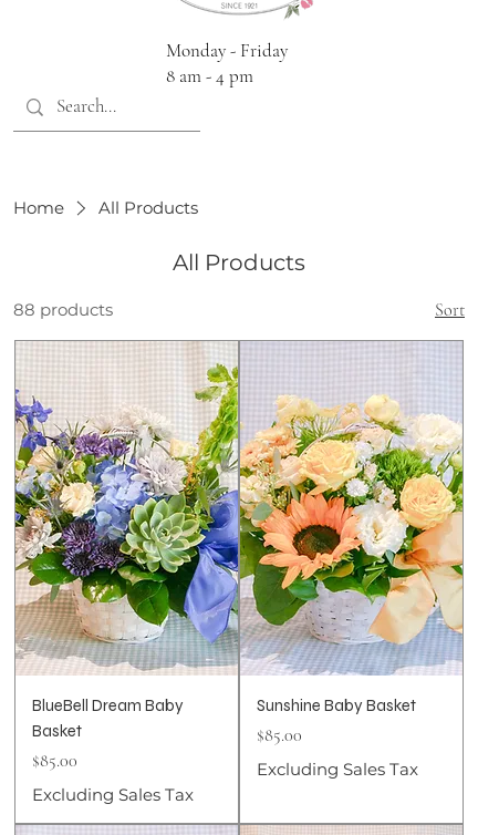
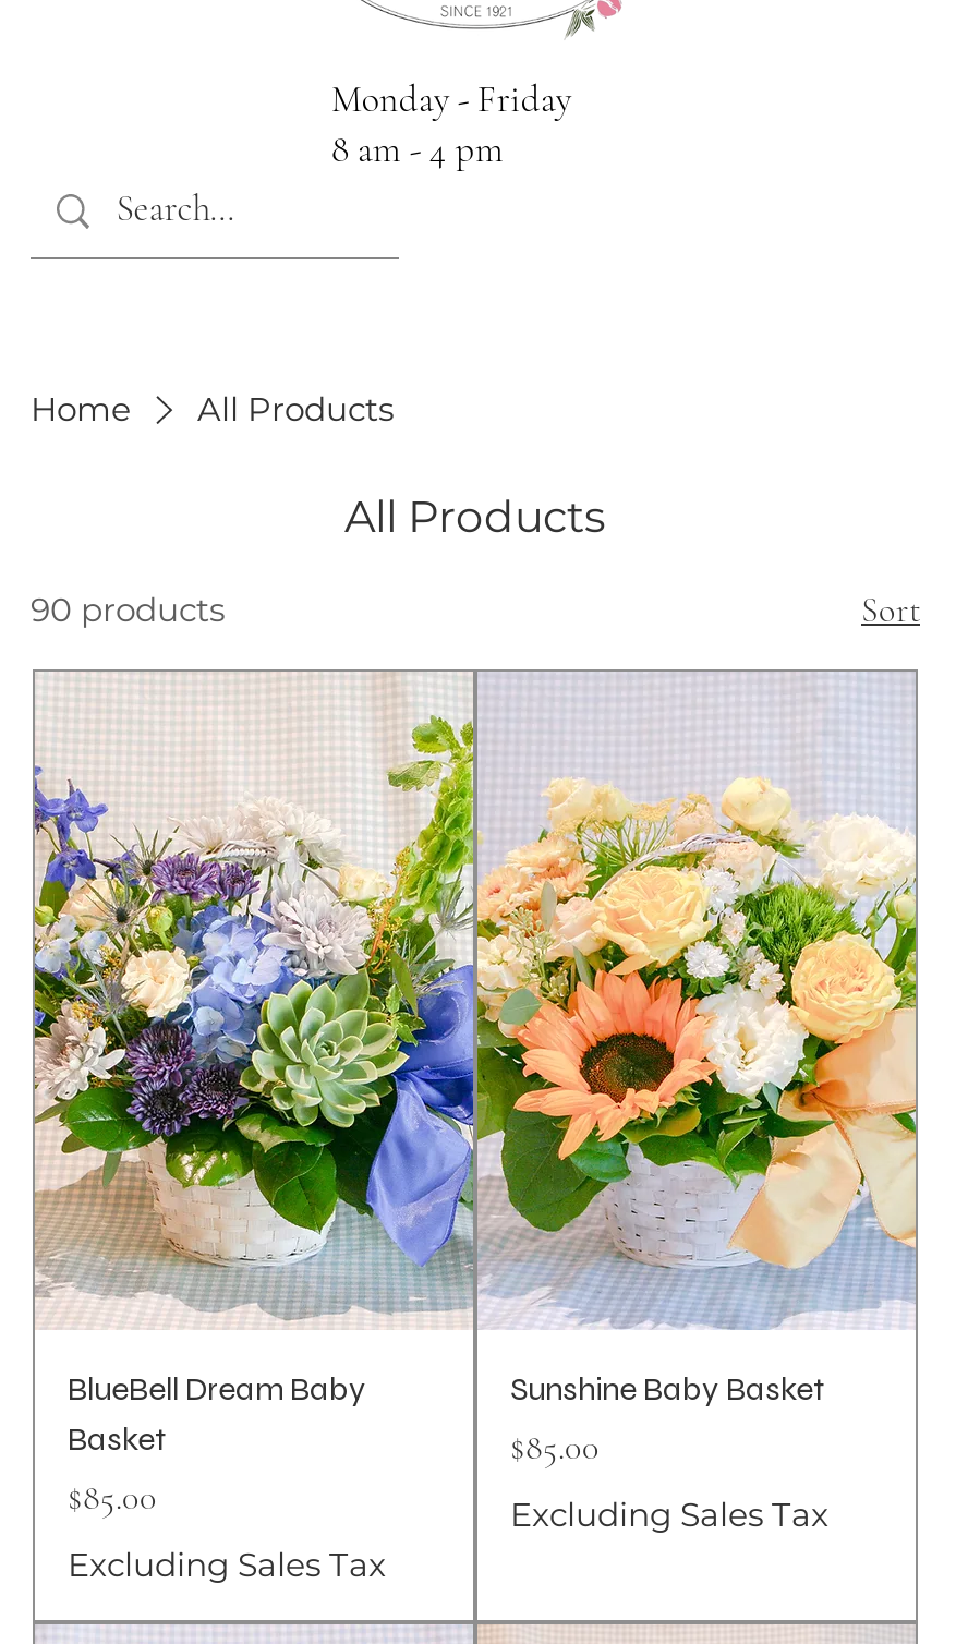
- 88 products
+ 90 products
